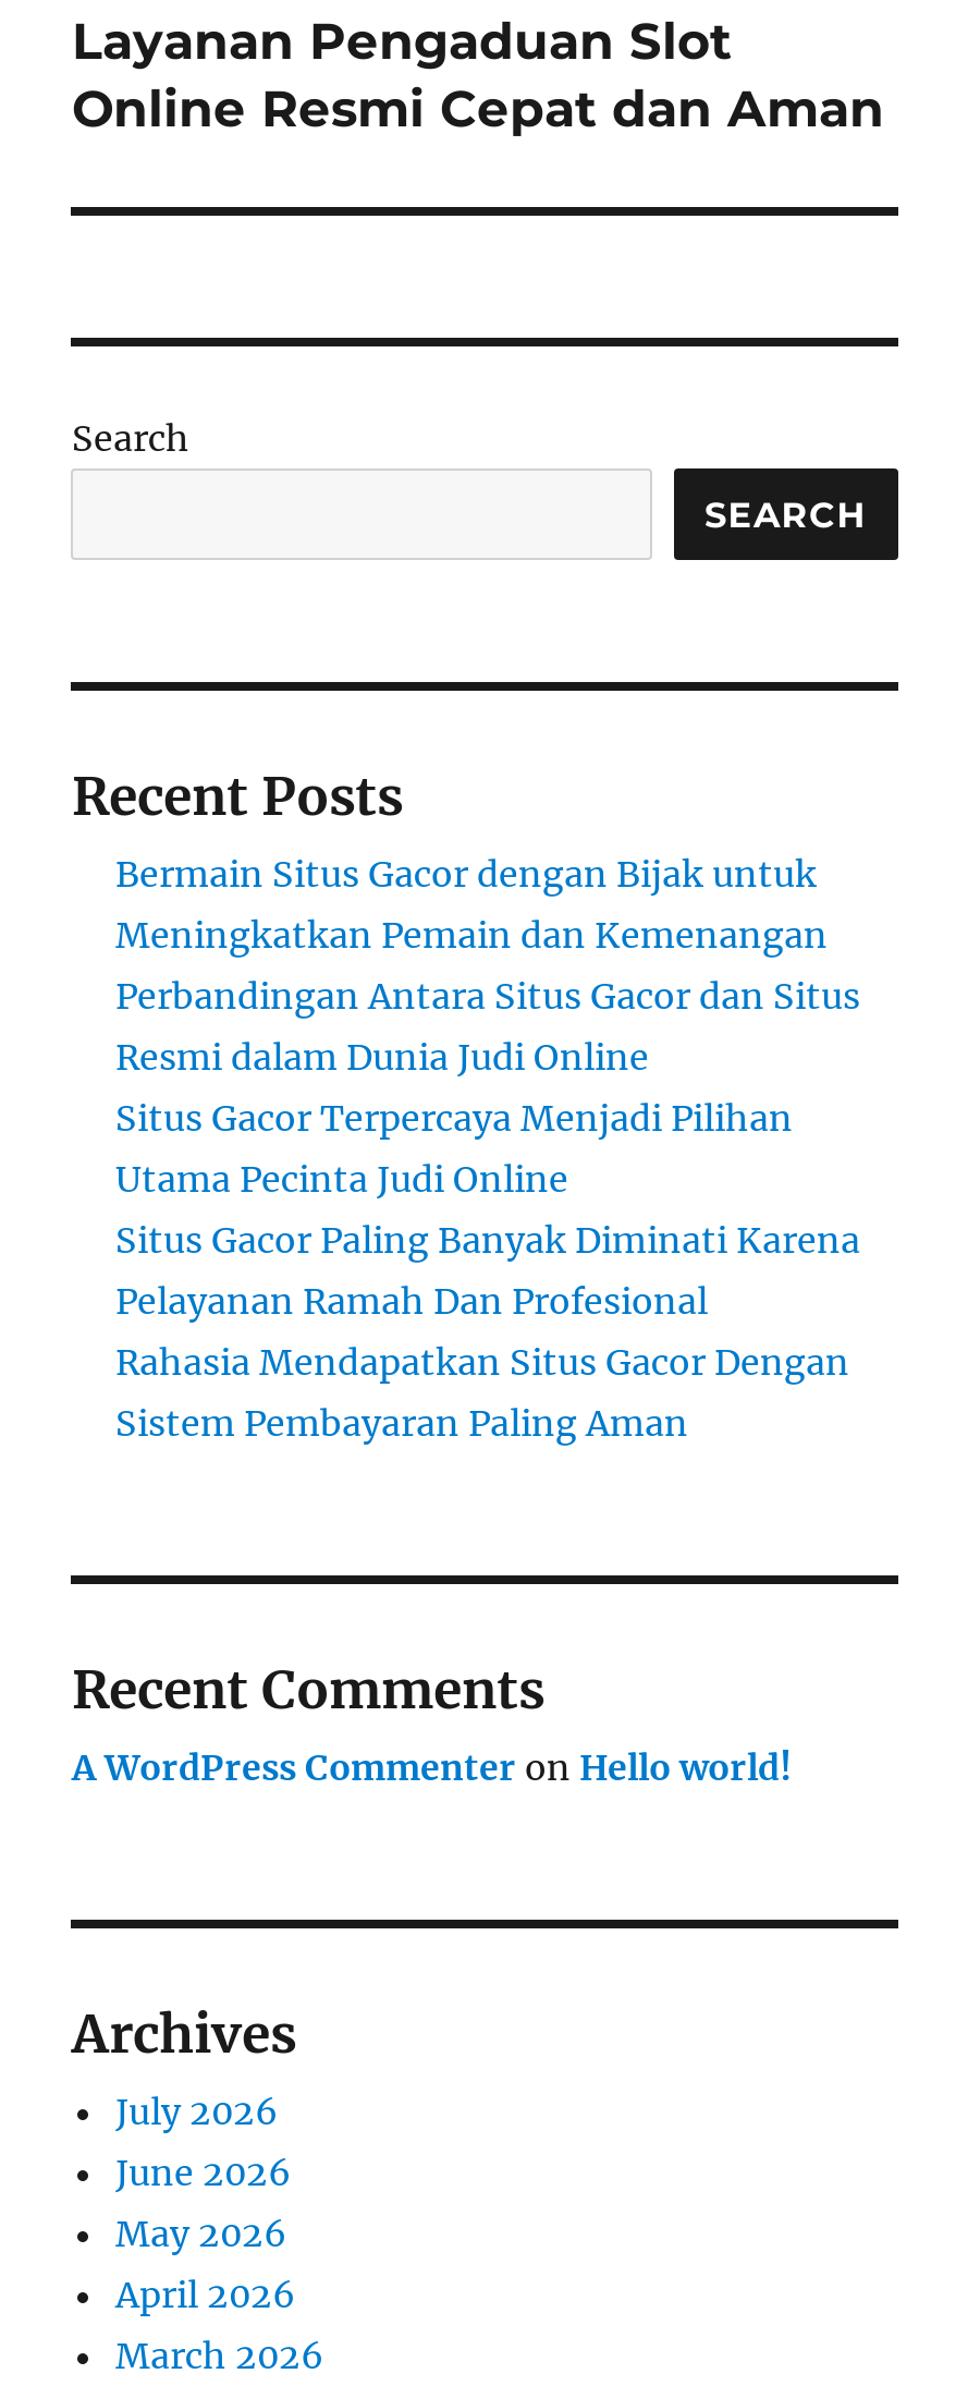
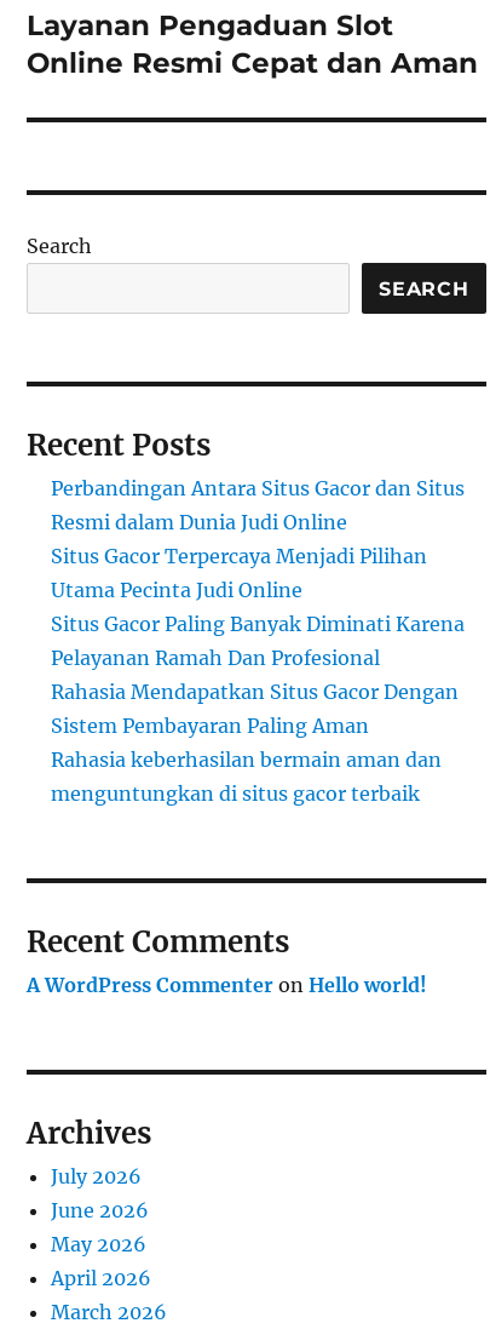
- Bermain Situs Gacor dengan Bijak untuk
- Meningkatkan Pemain dan Kemenangan

moved up: Perbandingan Antara Situs Gacor dan Situs | Resmi dalam Dunia Judi Online | Situs Gacor Terpercaya Menjadi Pilihan | Utama Pecinta Judi Online | Situs Gacor Paling Banyak Diminati Karena | Pelayanan Ramah Dan Profesional | Rahasia Mendapatkan Situs Gacor Dengan | Sistem Pembayaran Paling Aman

+ Rahasia keberhasilan bermain aman dan
+ menguntungkan di situs gacor terbaik
